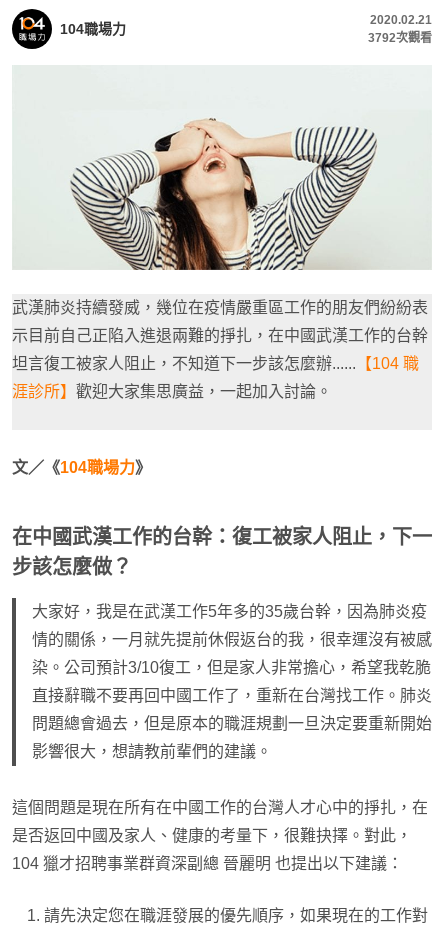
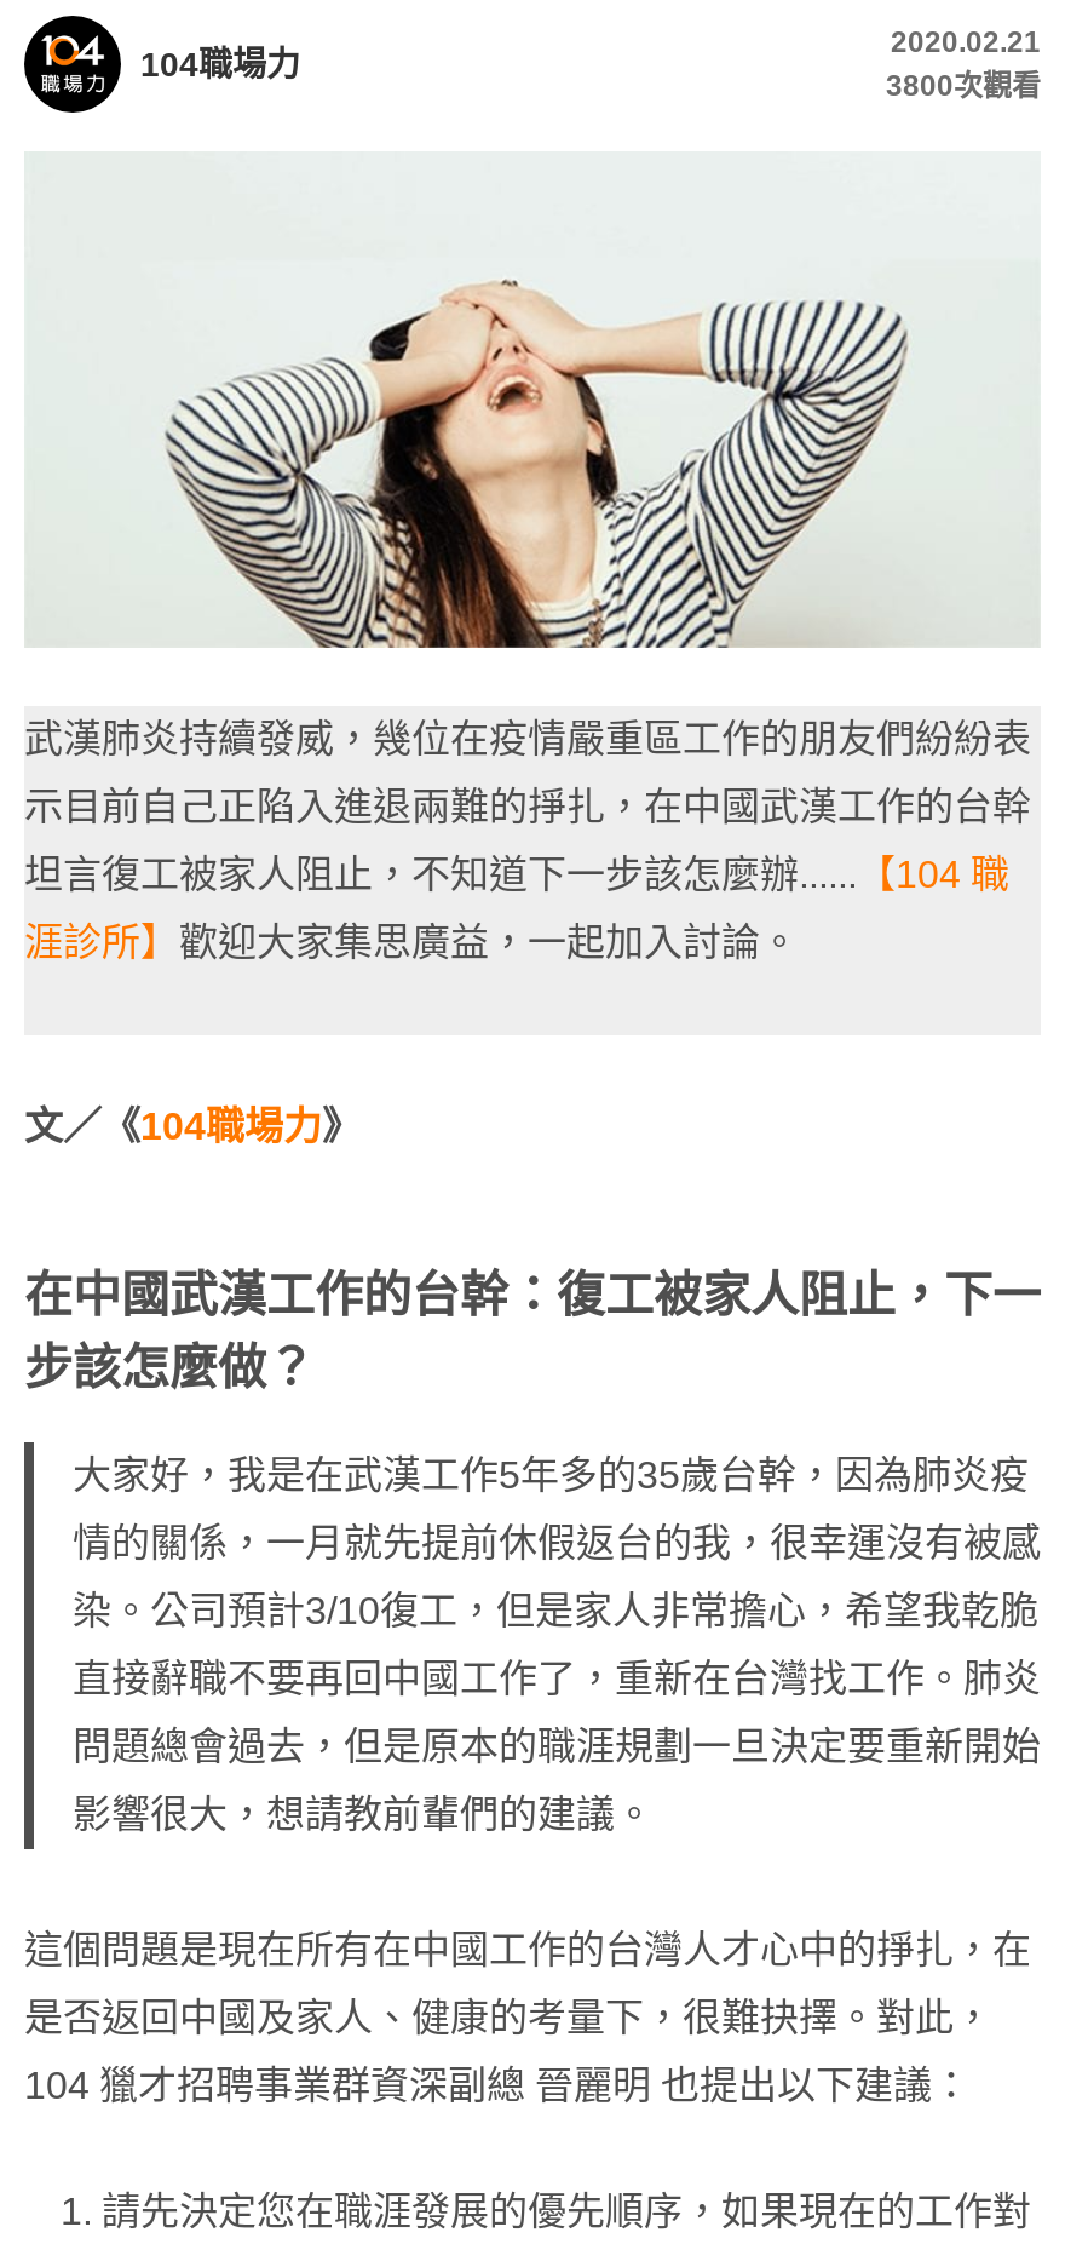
- 3792次觀看
+ 3800次觀看
